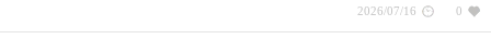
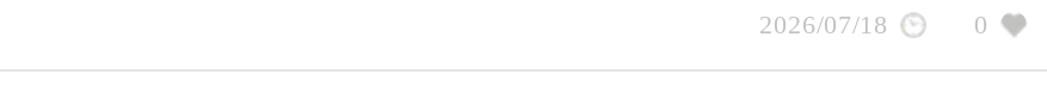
- 2026/07/16
+ 2026/07/18
